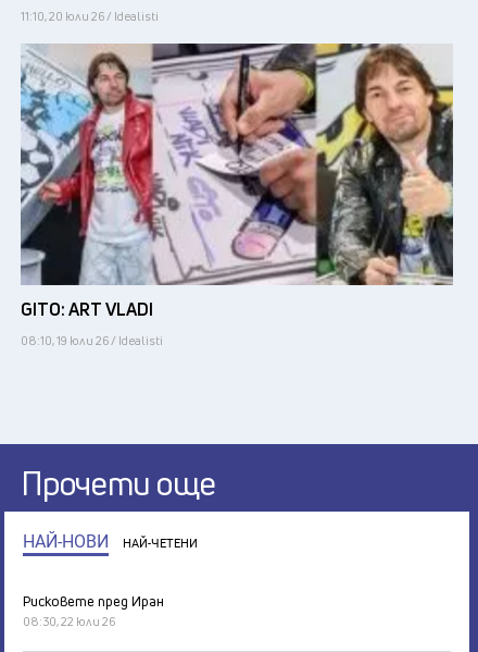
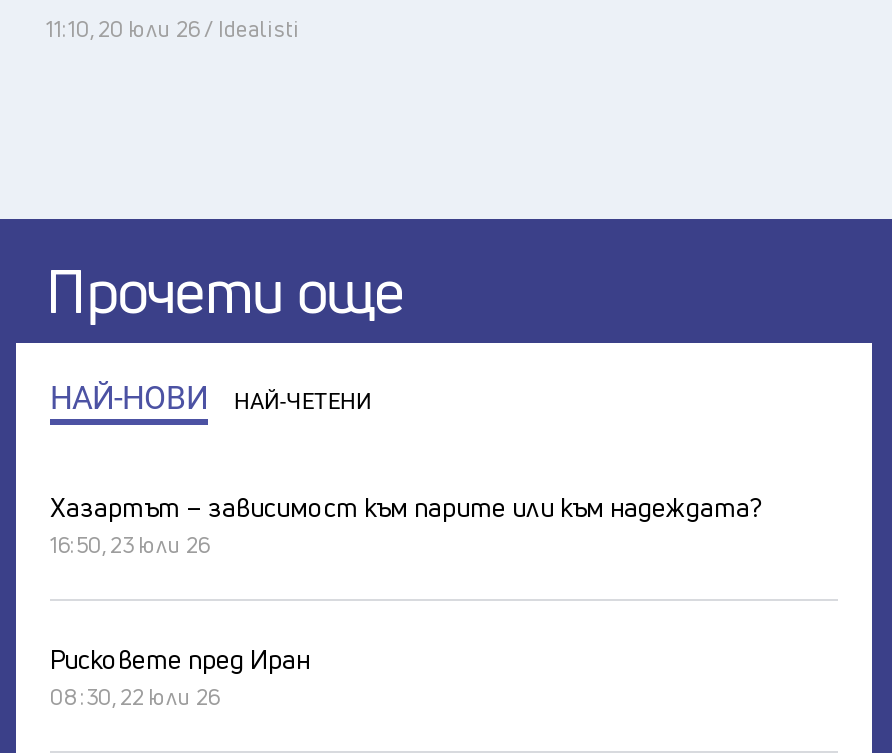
- [image]
- GITO: ART VLADI
- 08:10, 19 юли 26 / Idealisti

moved up: Прочети още | НАЙ-НОВИ | НАЙ-ЧЕТЕНИ

+ Хазартът – зависимост към парите или към надеждата?
+ 16:50, 23 юли 26
